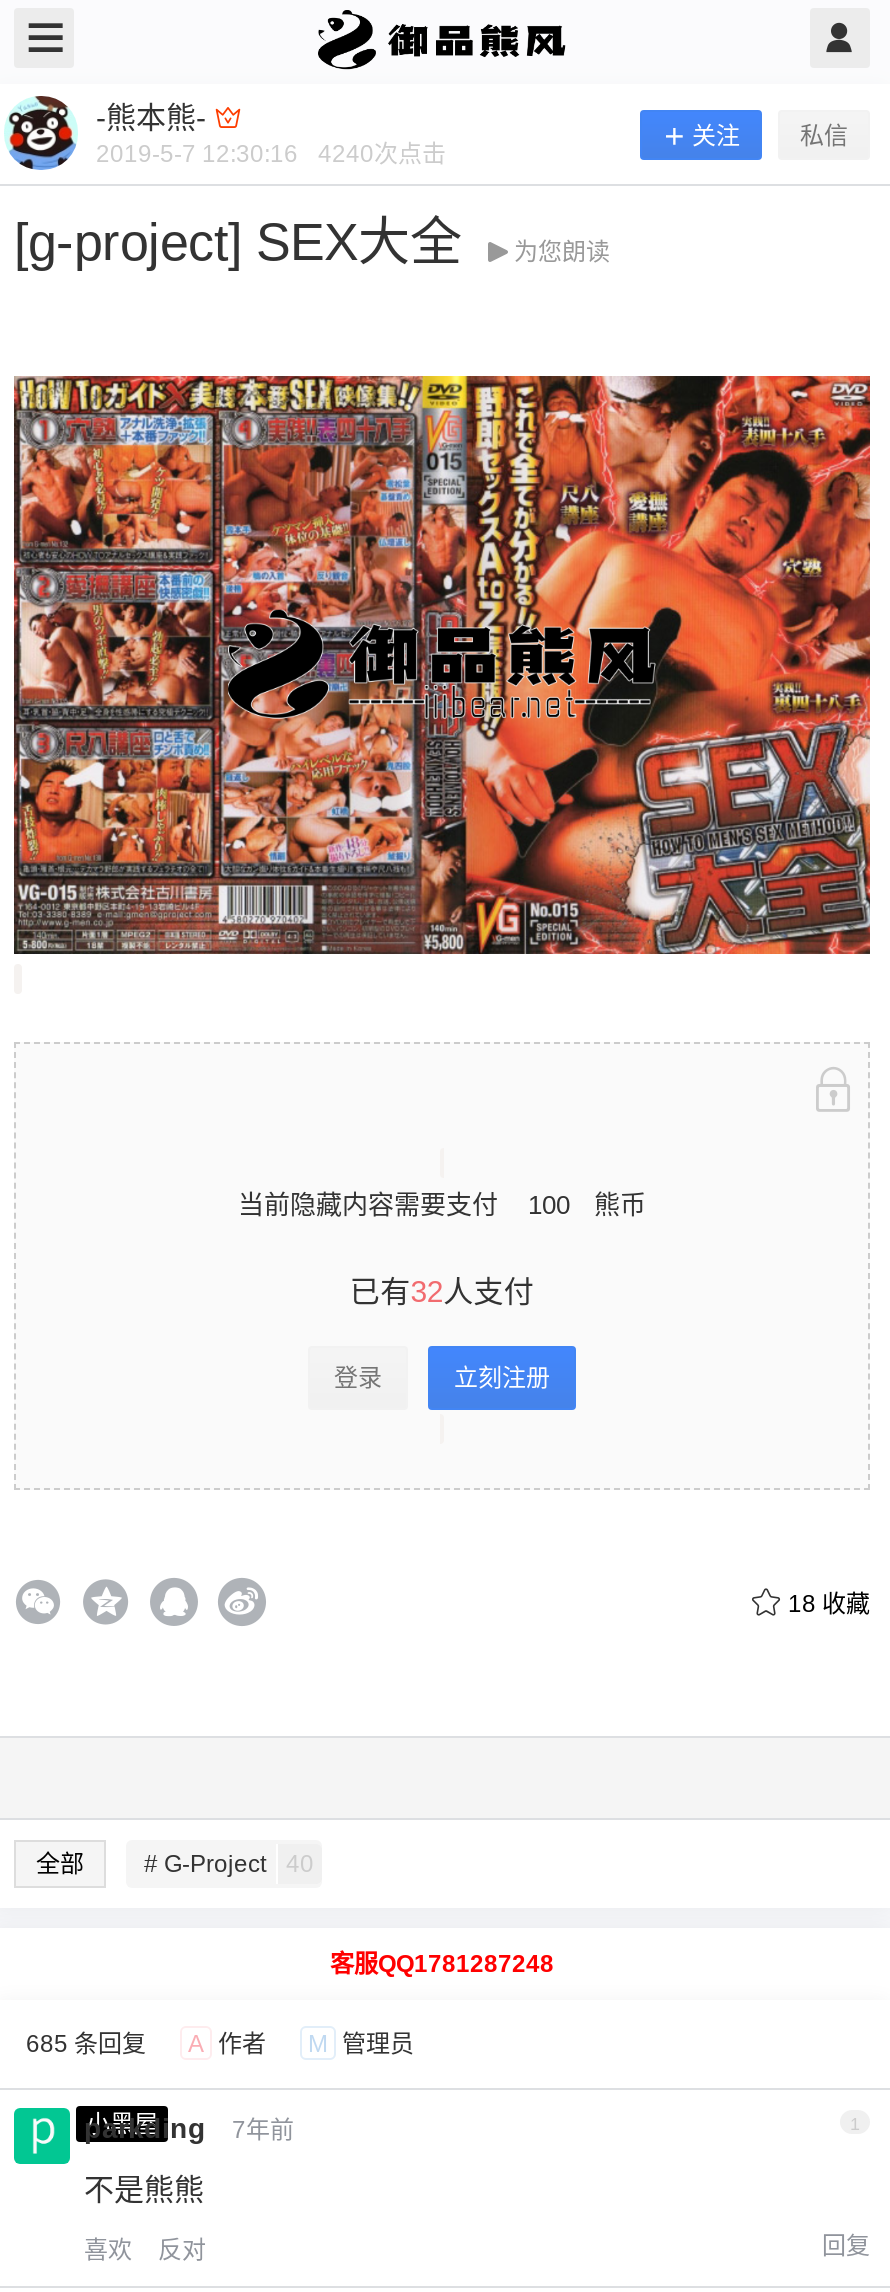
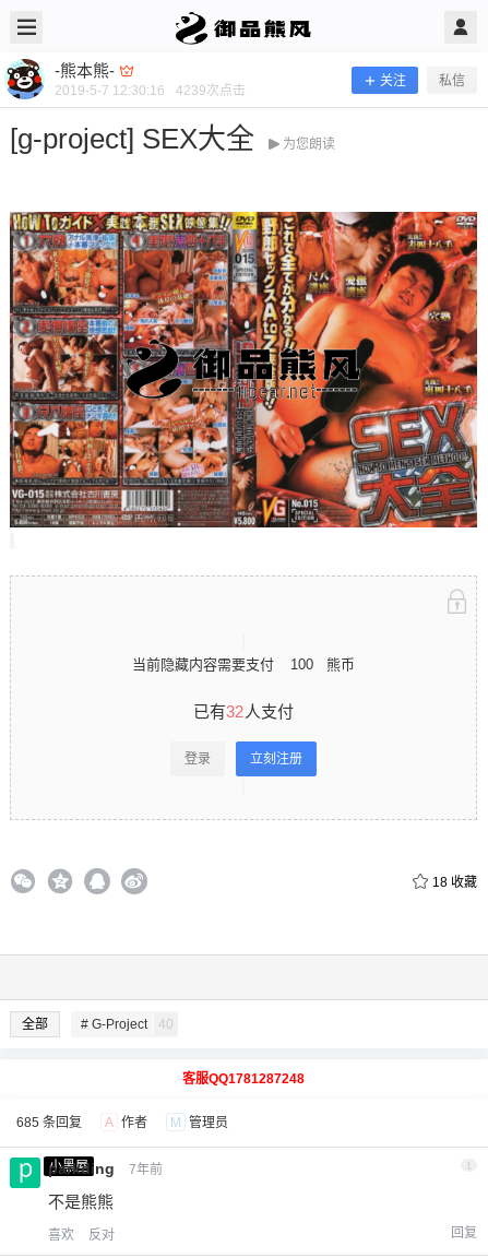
- 2019-5-7 12:30:16 4240次点击
+ 2019-5-7 12:30:16 4239次点击
